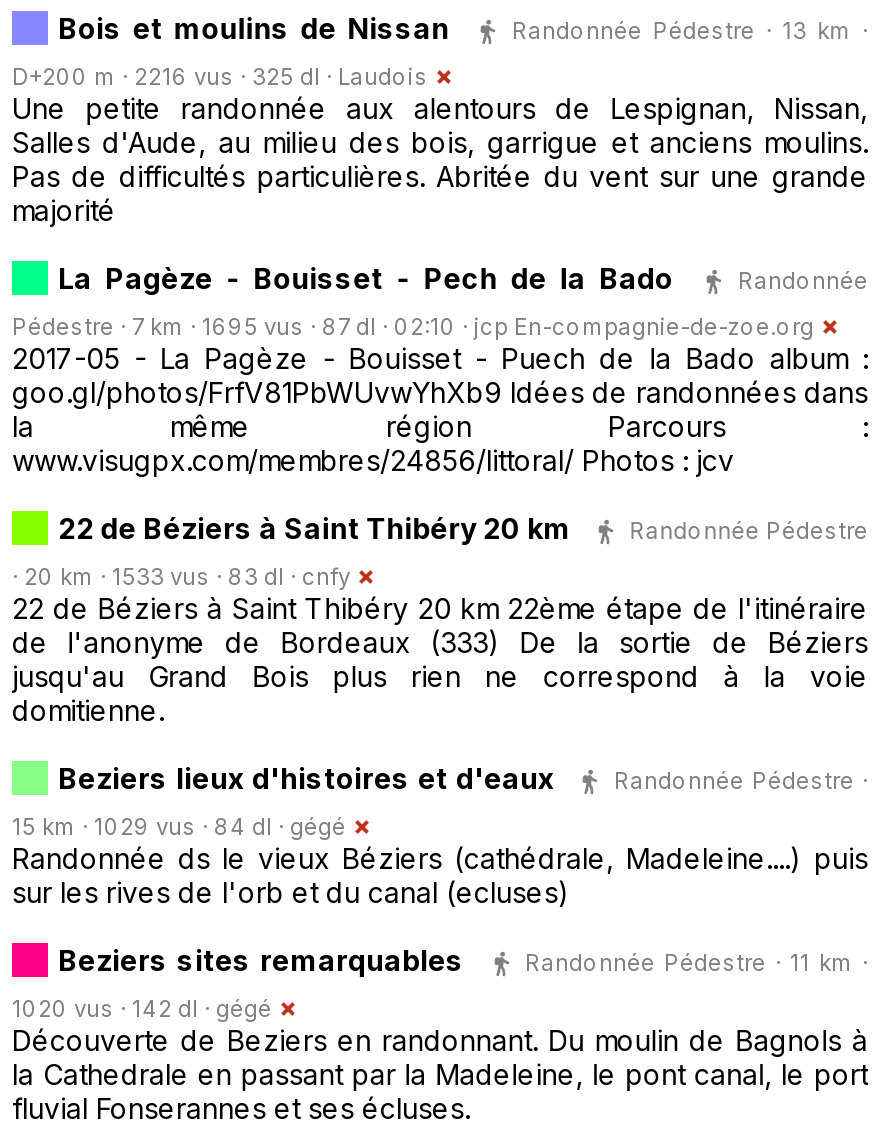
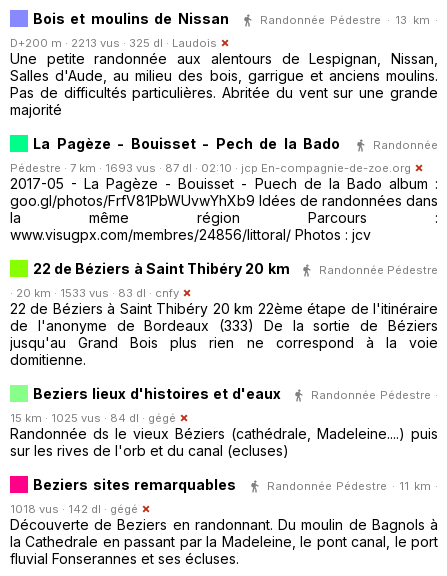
- D+200 m · 2216 vus · 325 dl · Laudois
+ D+200 m · 2213 vus · 325 dl · Laudois

- Pédestre · 7 km · 1695 vus · 87 dl · 02:10 · jcp En-compagnie-de-zoe.org
+ Pédestre · 7 km · 1693 vus · 87 dl · 02:10 · jcp En-compagnie-de-zoe.org

- 15 km · 1029 vus · 84 dl · gégé
+ 15 km · 1025 vus · 84 dl · gégé

- 1020 vus · 142 dl · gégé
+ 1018 vus · 142 dl · gégé
